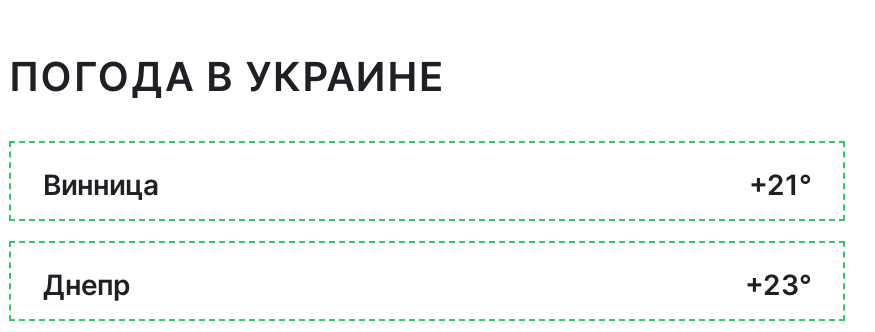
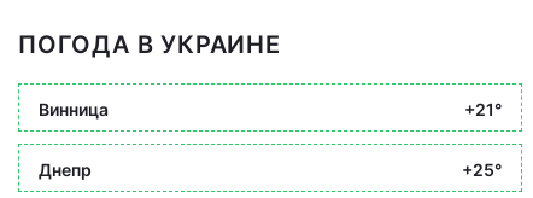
- +23°
+ +25°
